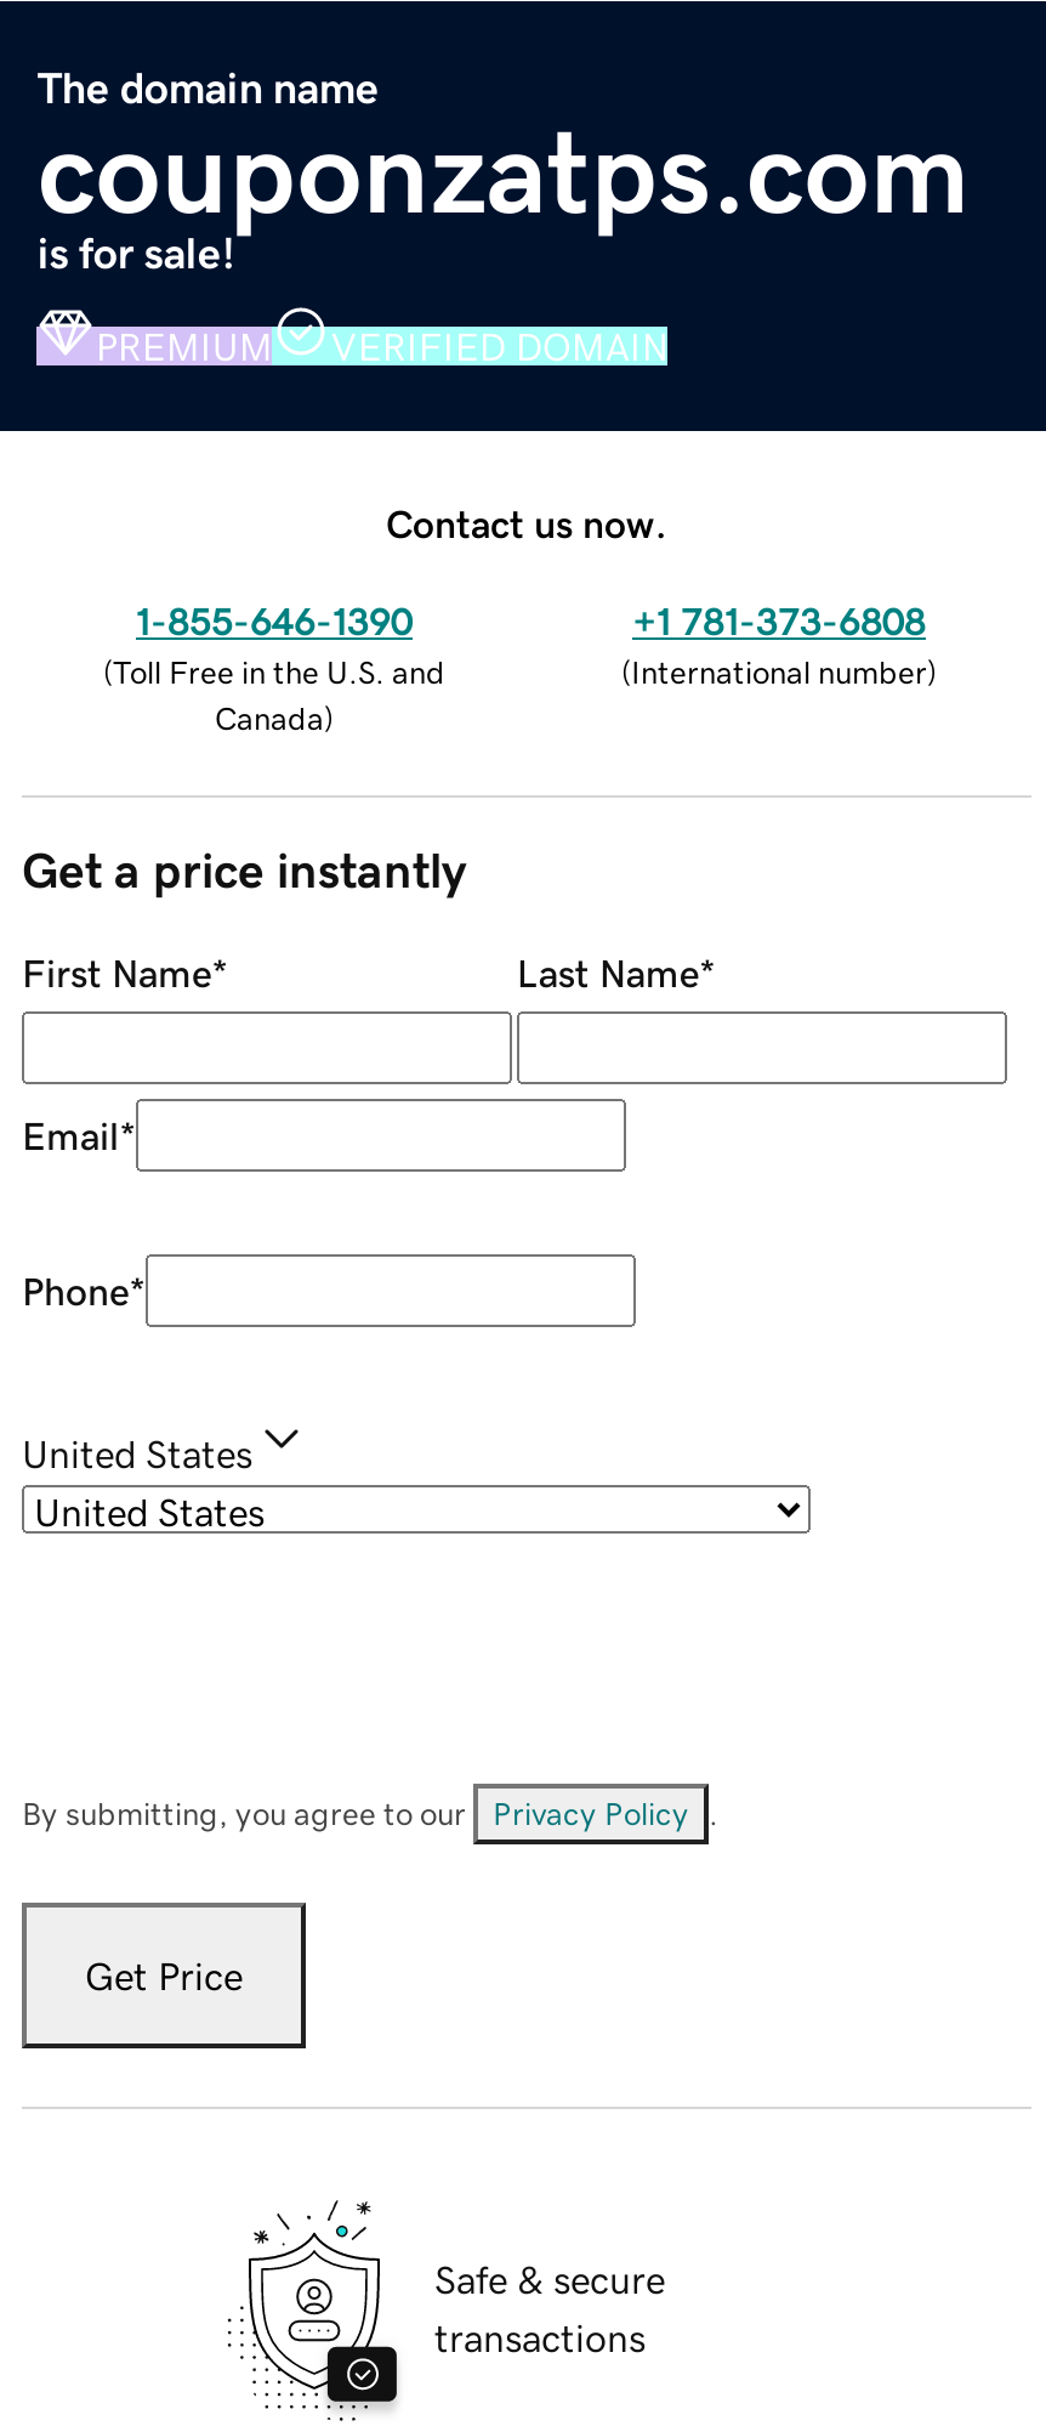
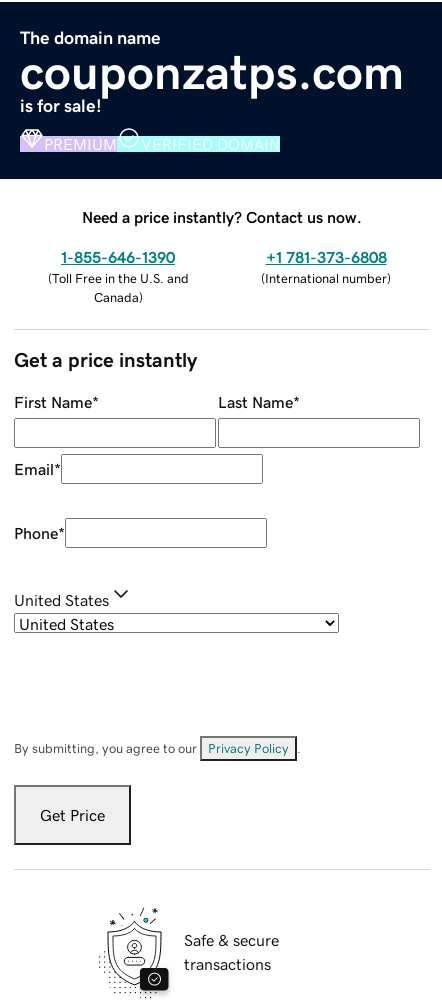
- Contact us now.
+ Need a price instantly? Contact us now.
